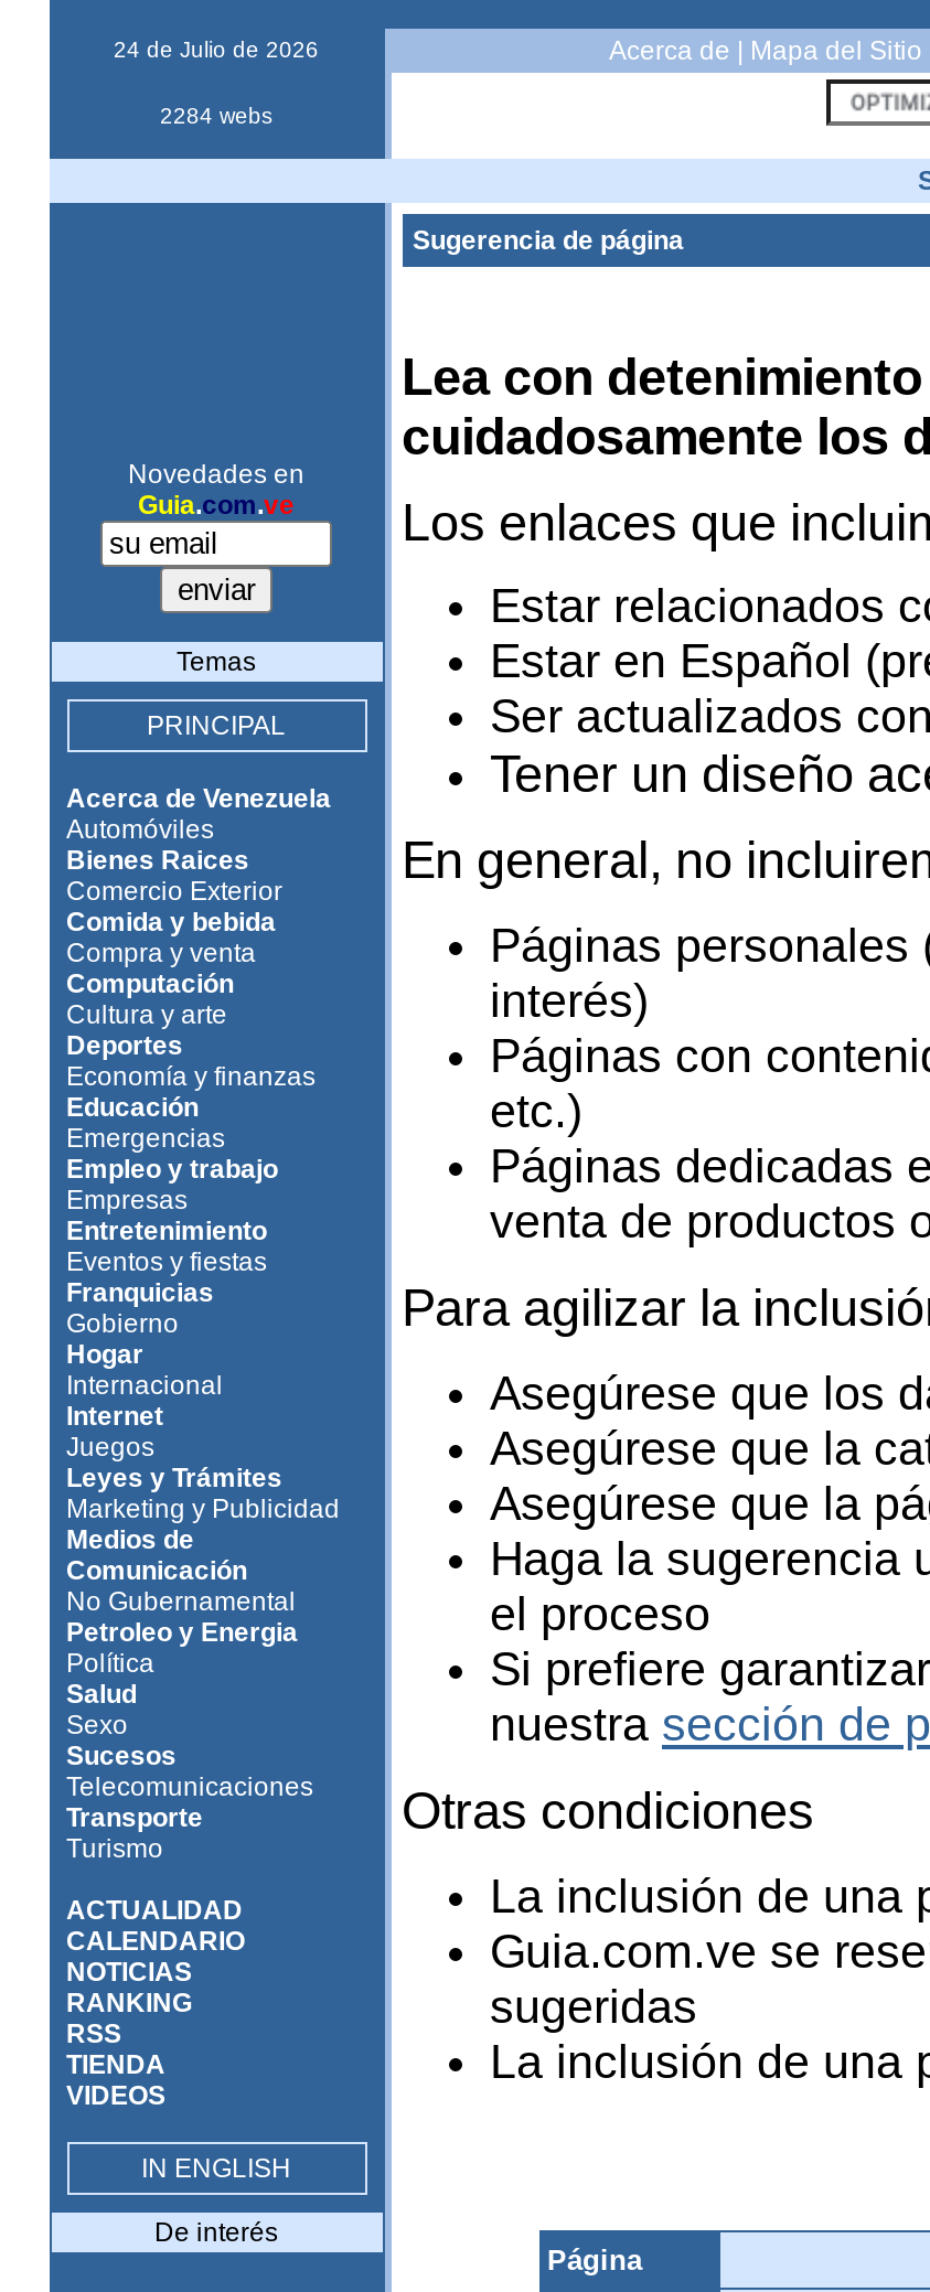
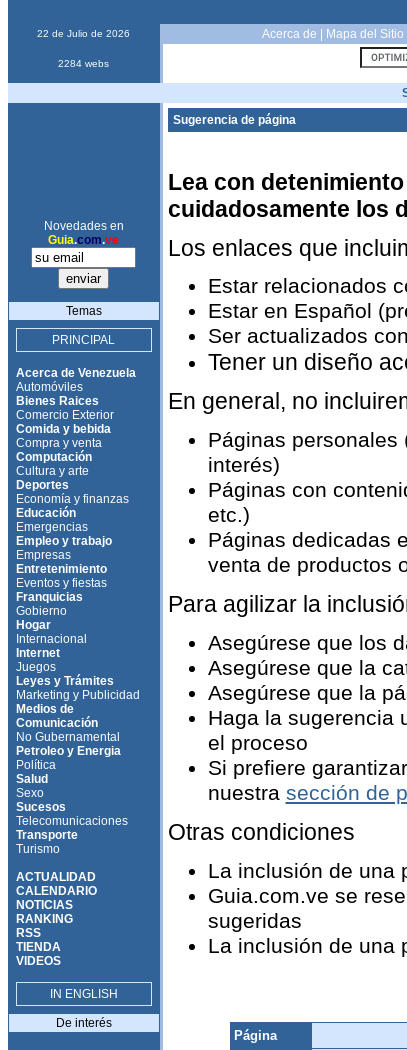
- 24 de Julio de 2026
+ 22 de Julio de 2026
